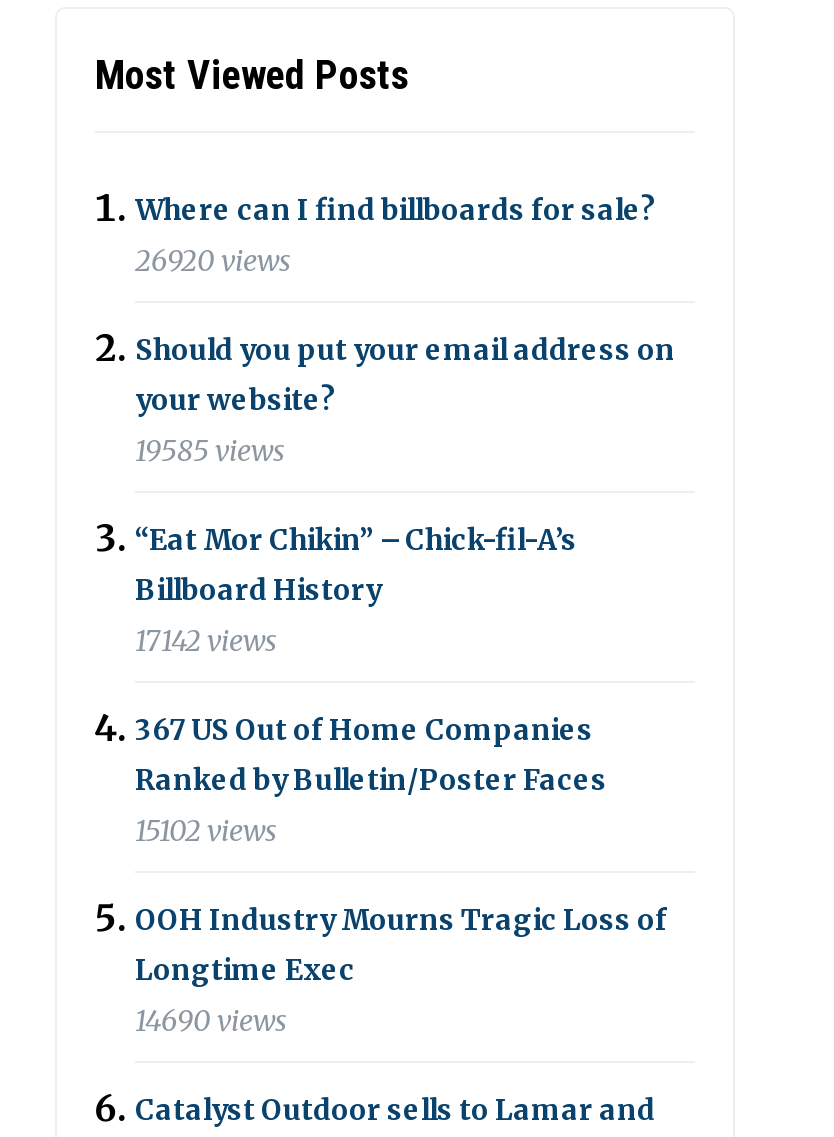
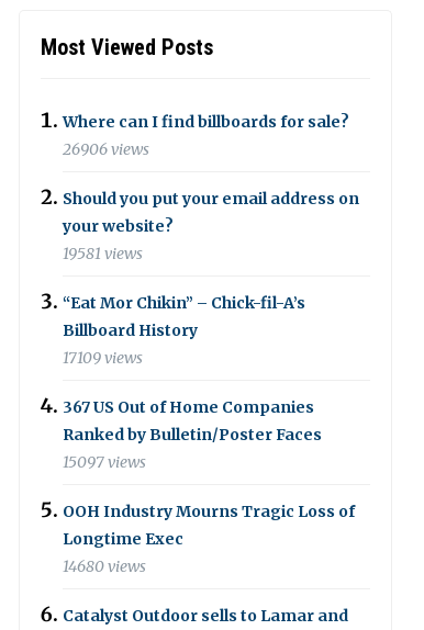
- 26920 views
+ 26906 views

- 19585 views
+ 19581 views

- 17142 views
+ 17109 views

- 15102 views
+ 15097 views

- 14690 views
+ 14680 views
